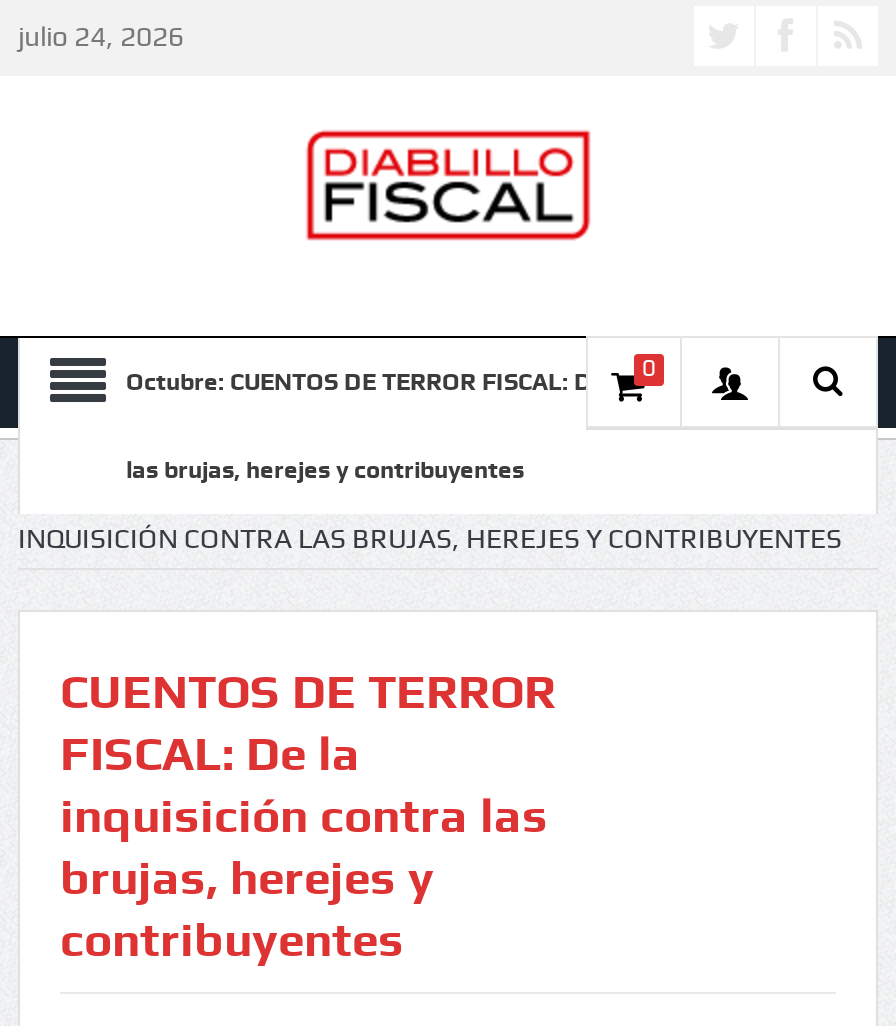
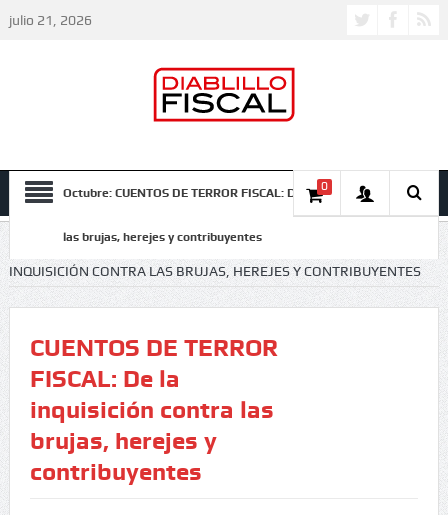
- julio 24, 2026
+ julio 21, 2026
